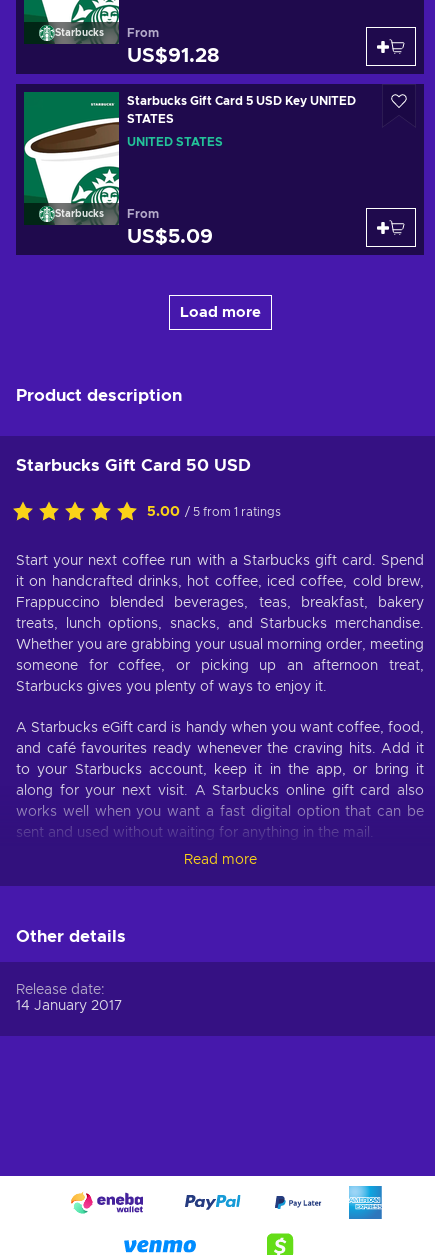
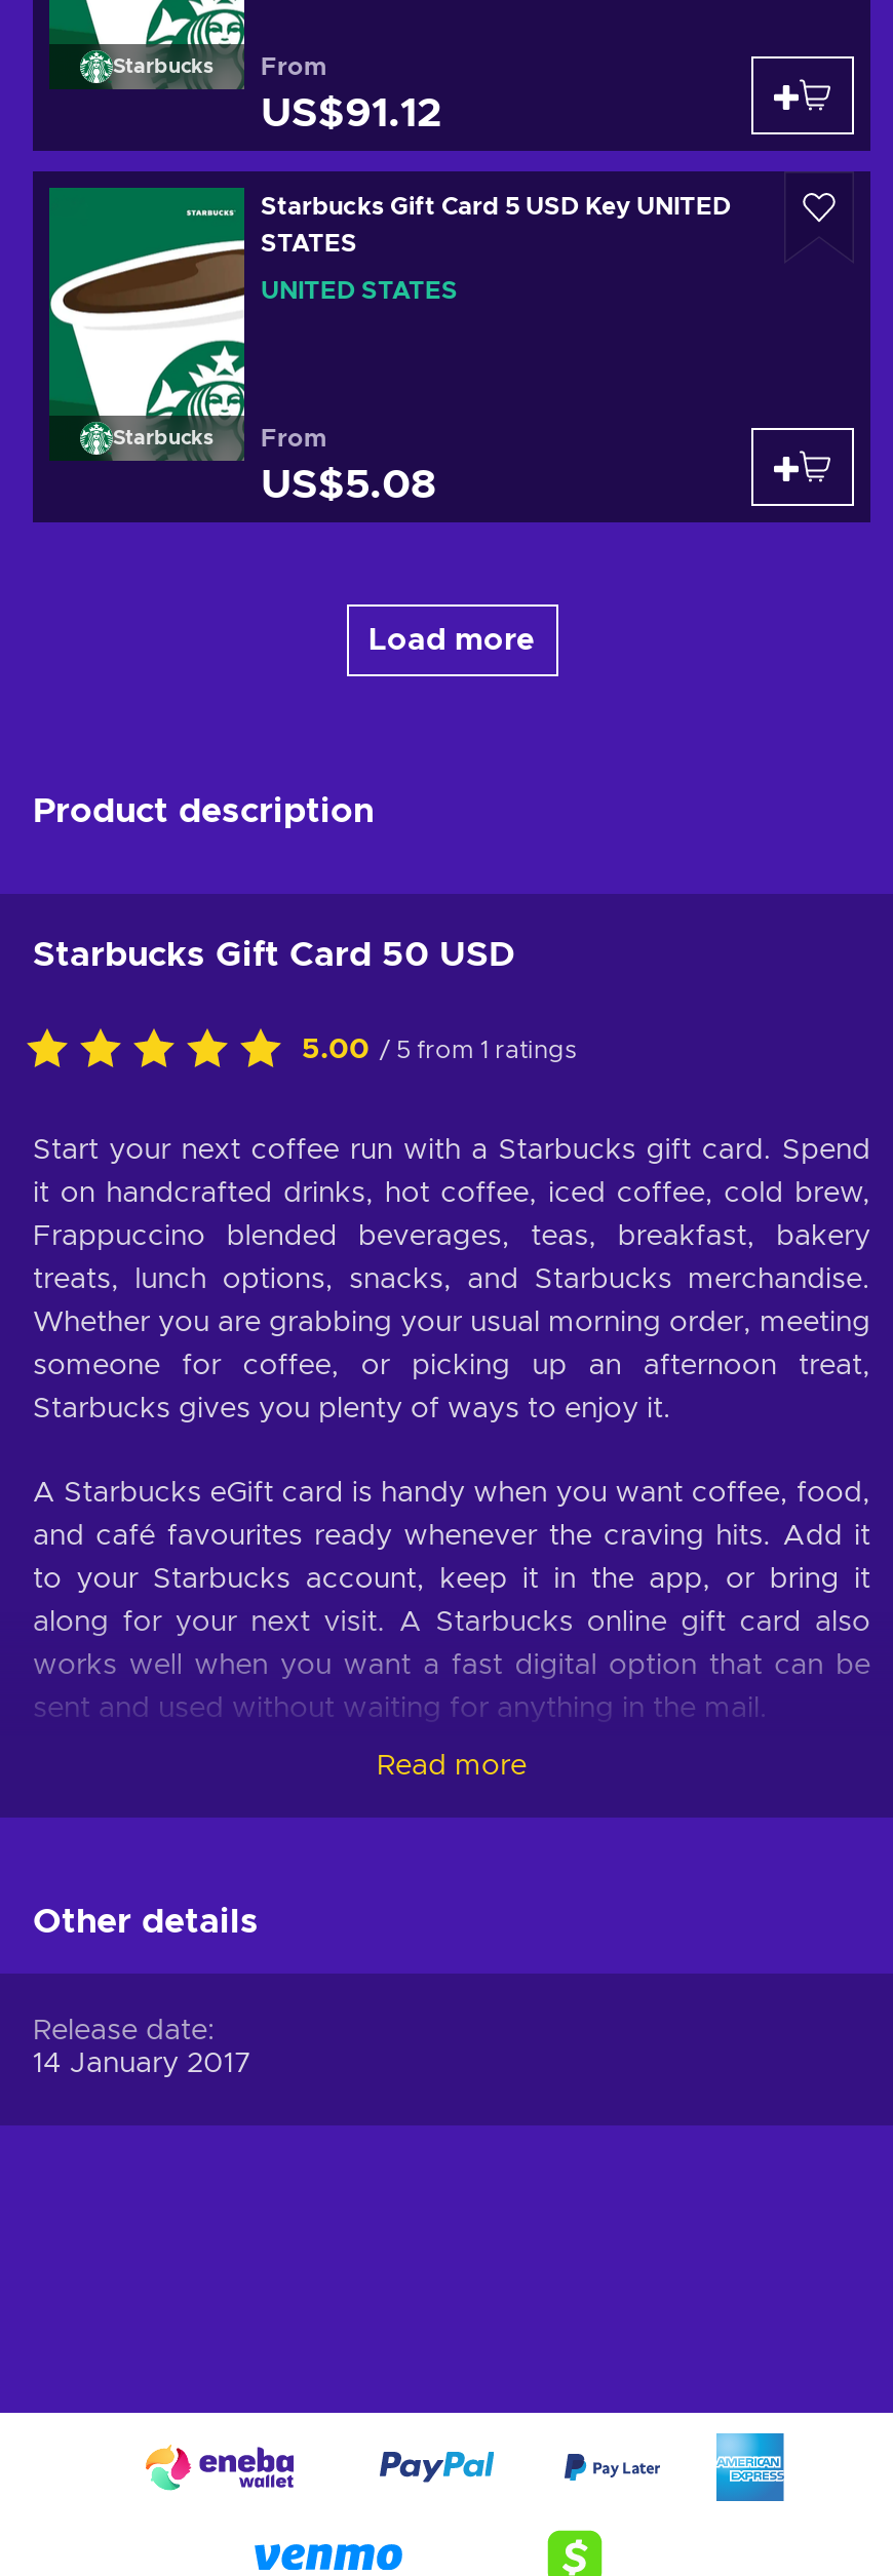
- US$91.28
+ US$91.12

- US$5.09
+ US$5.08
